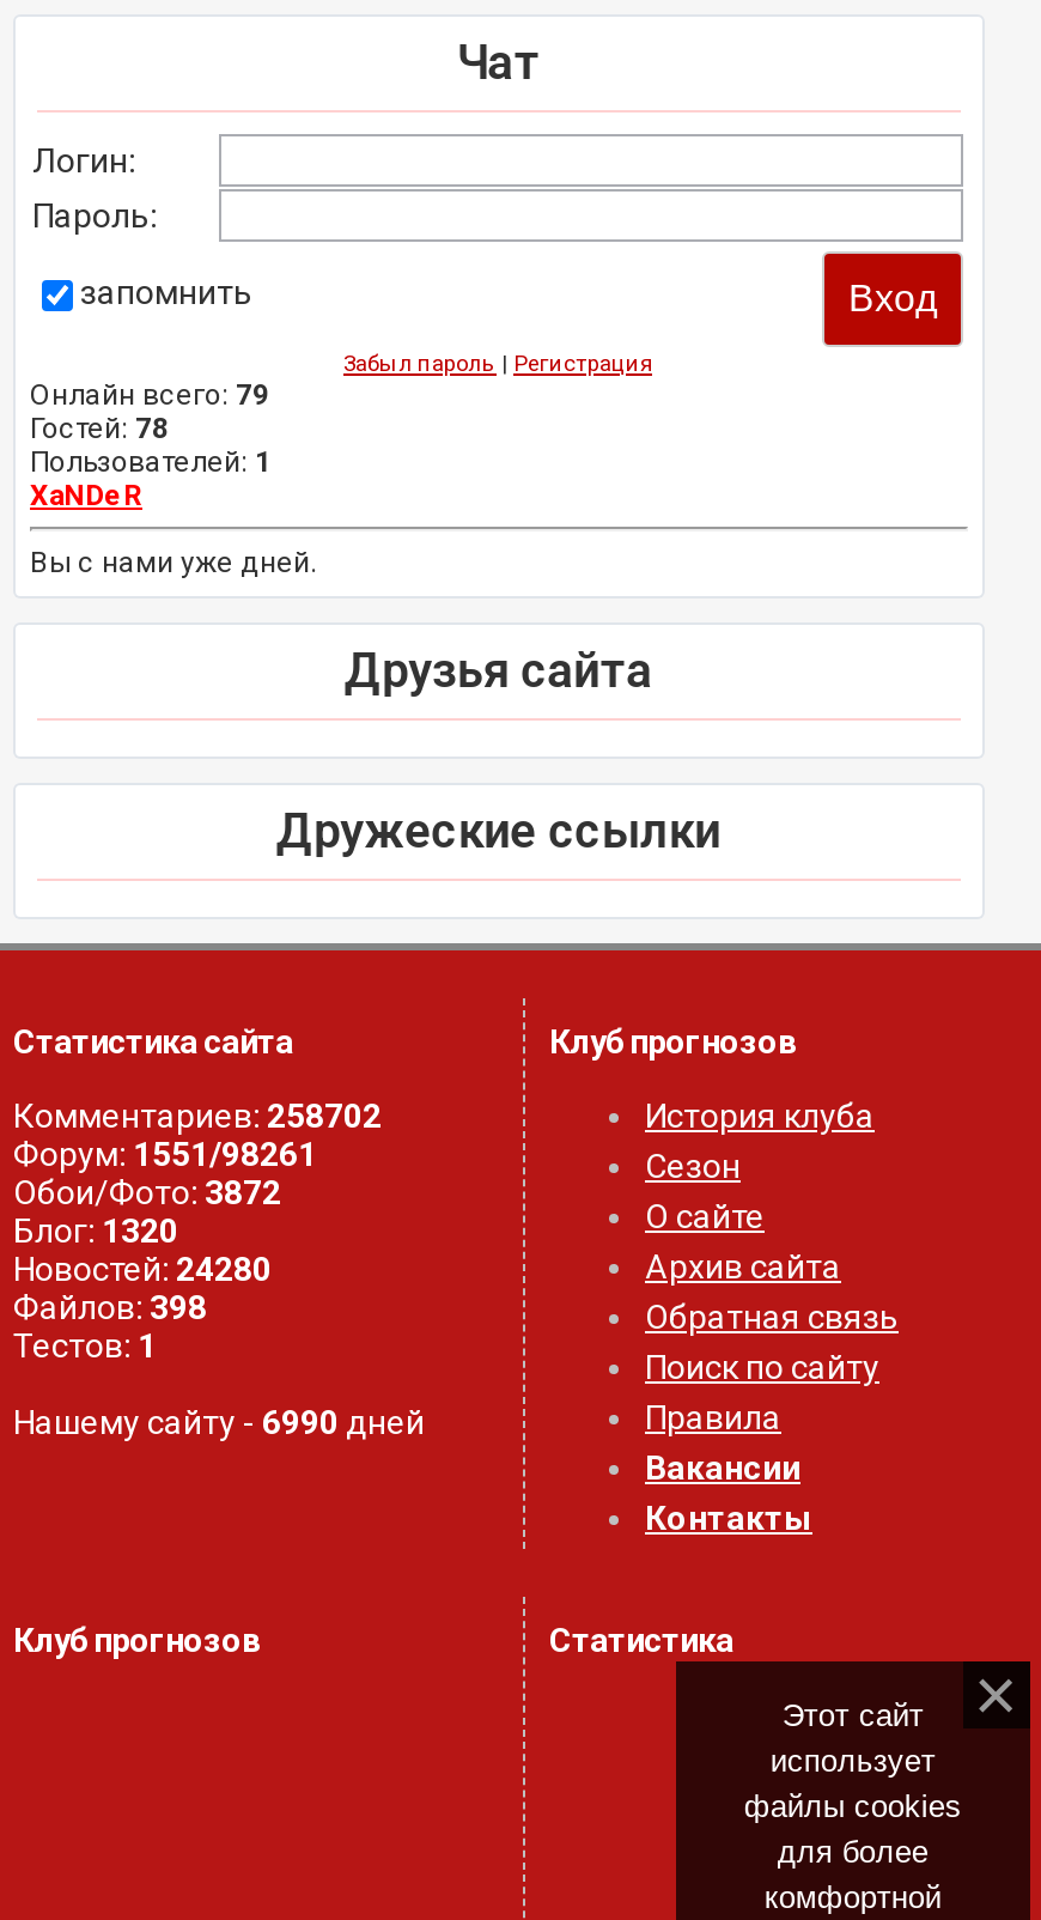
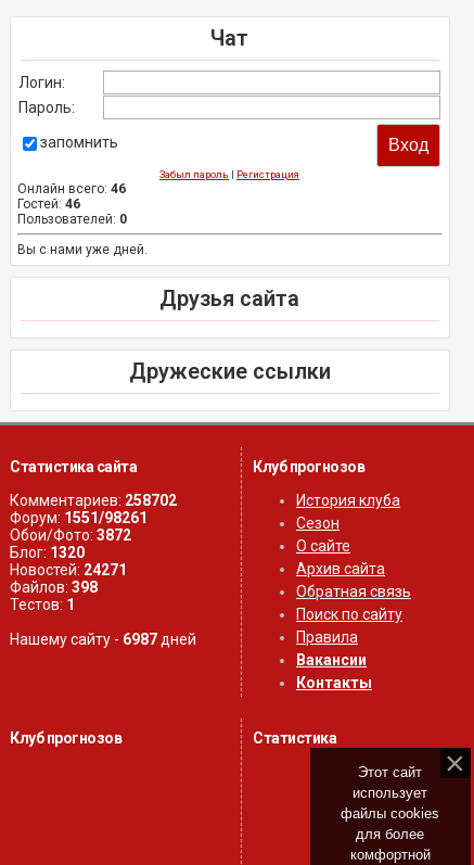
- Онлайн всего: 79
- Гостей: 78
- Пользователей: 1
- XaNDeR
+ Онлайн всего: 46
+ Гостей: 46
+ Пользователей: 0

- Новостей: 24280
+ Новостей: 24271

- Нашему сайту - 6990 дней
+ Нашему сайту - 6987 дней
